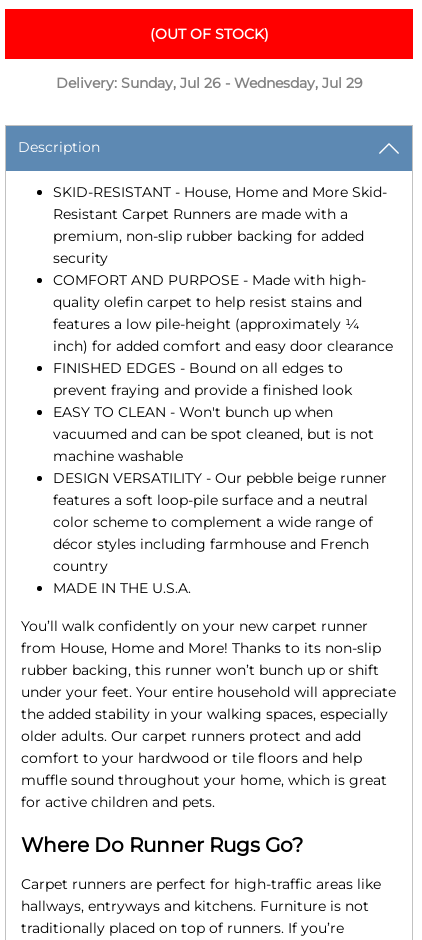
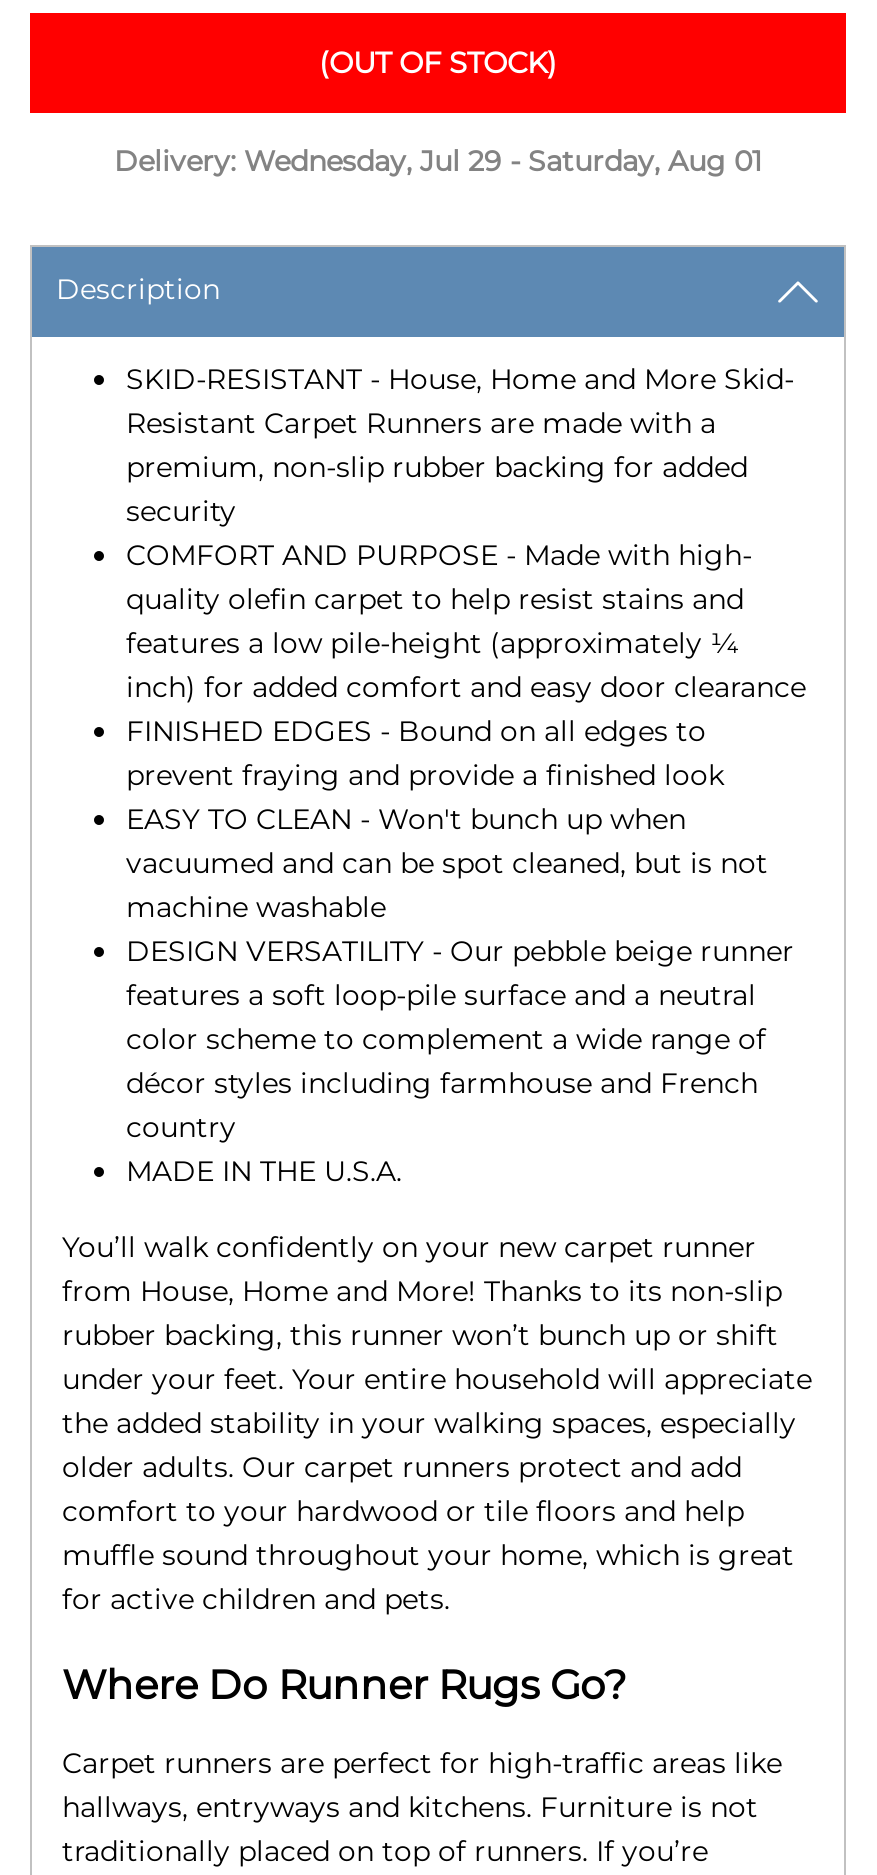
- Delivery: Sunday, Jul 26 - Wednesday, Jul 29
+ Delivery: Wednesday, Jul 29 - Saturday, Aug 01
